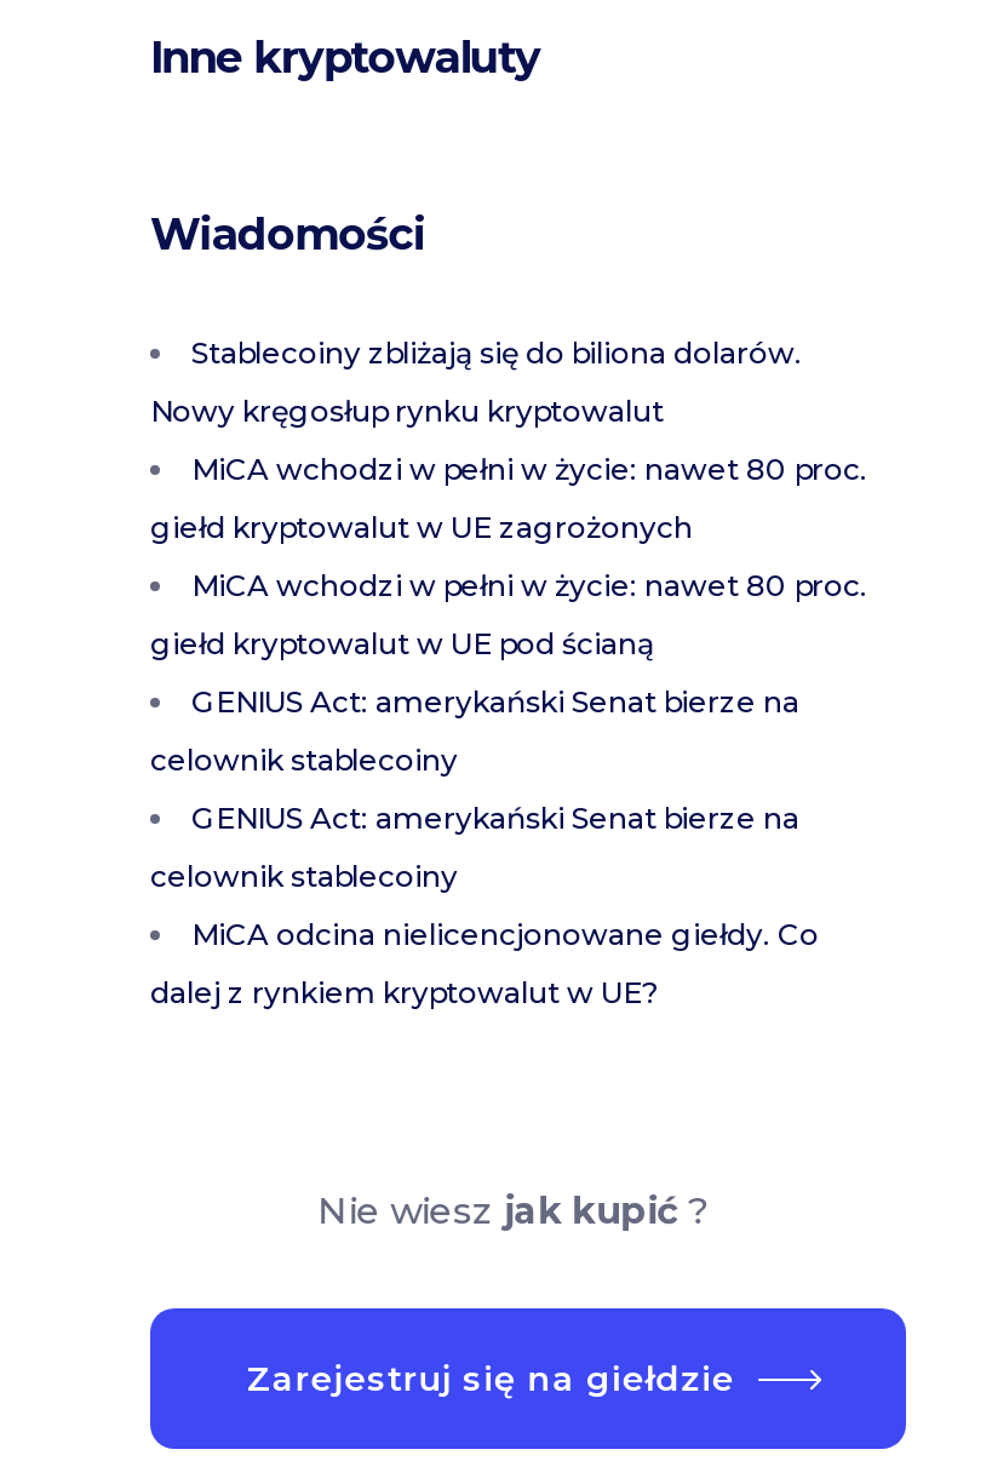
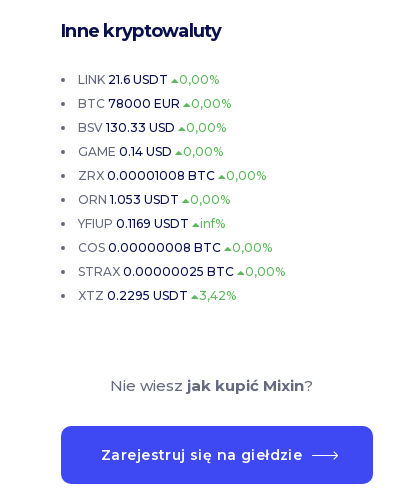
- Wiadomości
- Stablecoiny zbliżają się do biliona dolarów.
- Nowy kręgosłup rynku kryptowalut
- MiCA wchodzi w pełni w życie: nawet 80 proc.
- giełd kryptowalut w UE zagrożonych
- MiCA wchodzi w pełni w życie: nawet 80 proc.
- giełd kryptowalut w UE pod ścianą
- GENIUS Act: amerykański Senat bierze na
- celownik stablecoiny
- GENIUS Act: amerykański Senat bierze na
- celownik stablecoiny
- MiCA odcina nielicencjonowane giełdy. Co
- dalej z rynkiem kryptowalut w UE?
+ LINK 21.6 USDT
+ 0,00%
+ BTC 78000 EUR
+ 0,00%
+ BSV 130.33 USD
+ 0,00%
+ GAME 0.14 USD
+ 0,00%
+ ZRX 0.00001008 BTC
+ 0,00%
+ ORN 1.053 USDT
+ 0,00%
+ YFIUP 0.1169 USDT
+ inf%
+ COS 0.00000008 BTC
+ 0,00%
+ STRAX 0.00000025 BTC
+ 0,00%
+ XTZ 0.2295 USDT
+ 3,42%

- Nie wiesz jak kupić?
+ Nie wiesz jak kupić Mixin?
